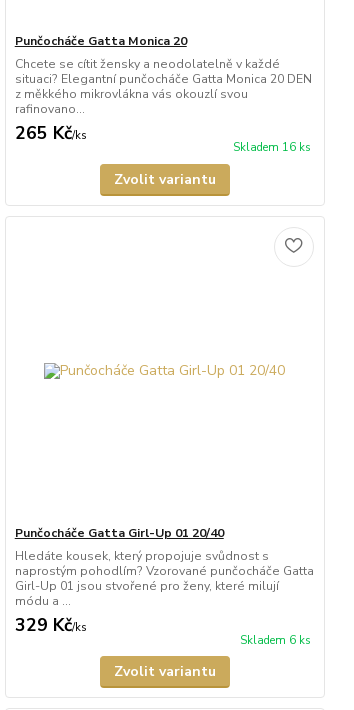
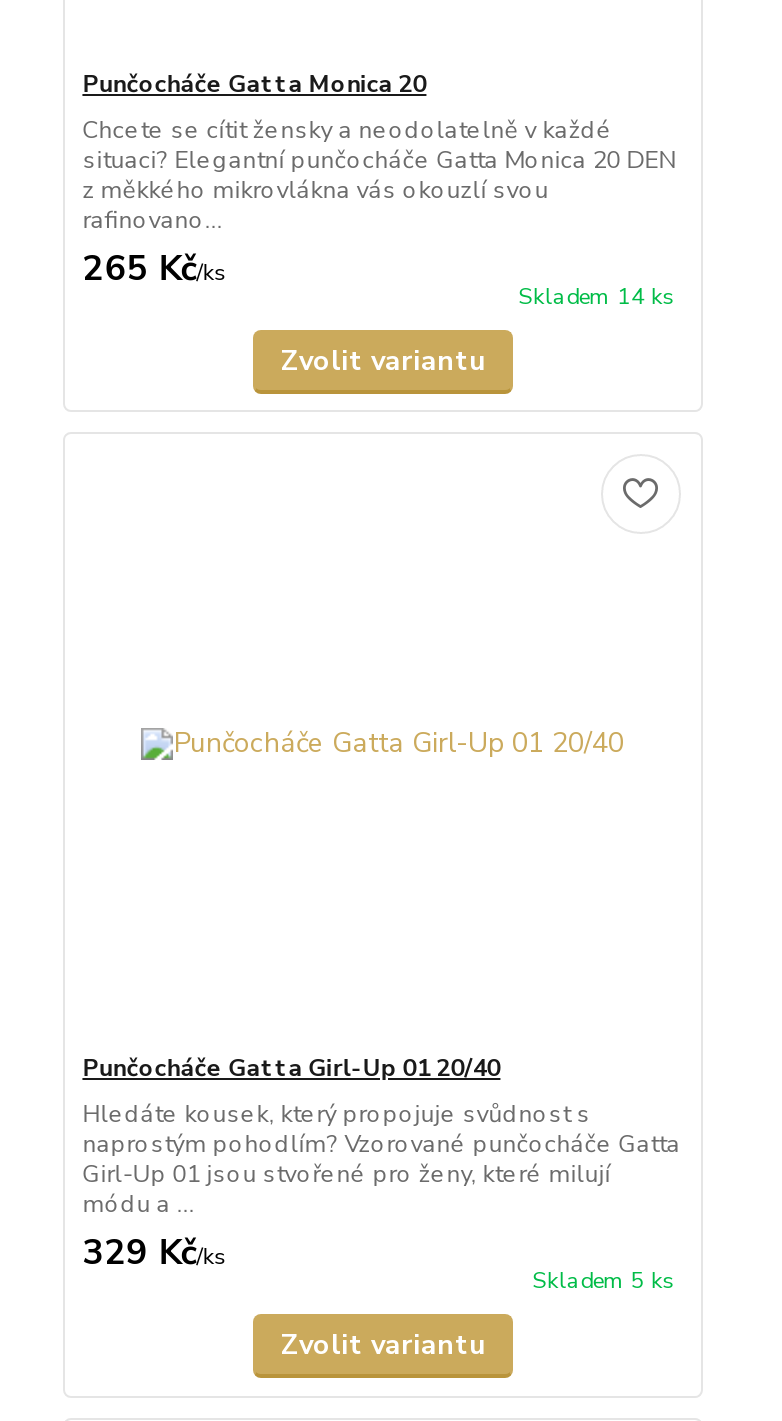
- Skladem 16 ks
+ Skladem 14 ks

- Skladem 6 ks
+ Skladem 5 ks
